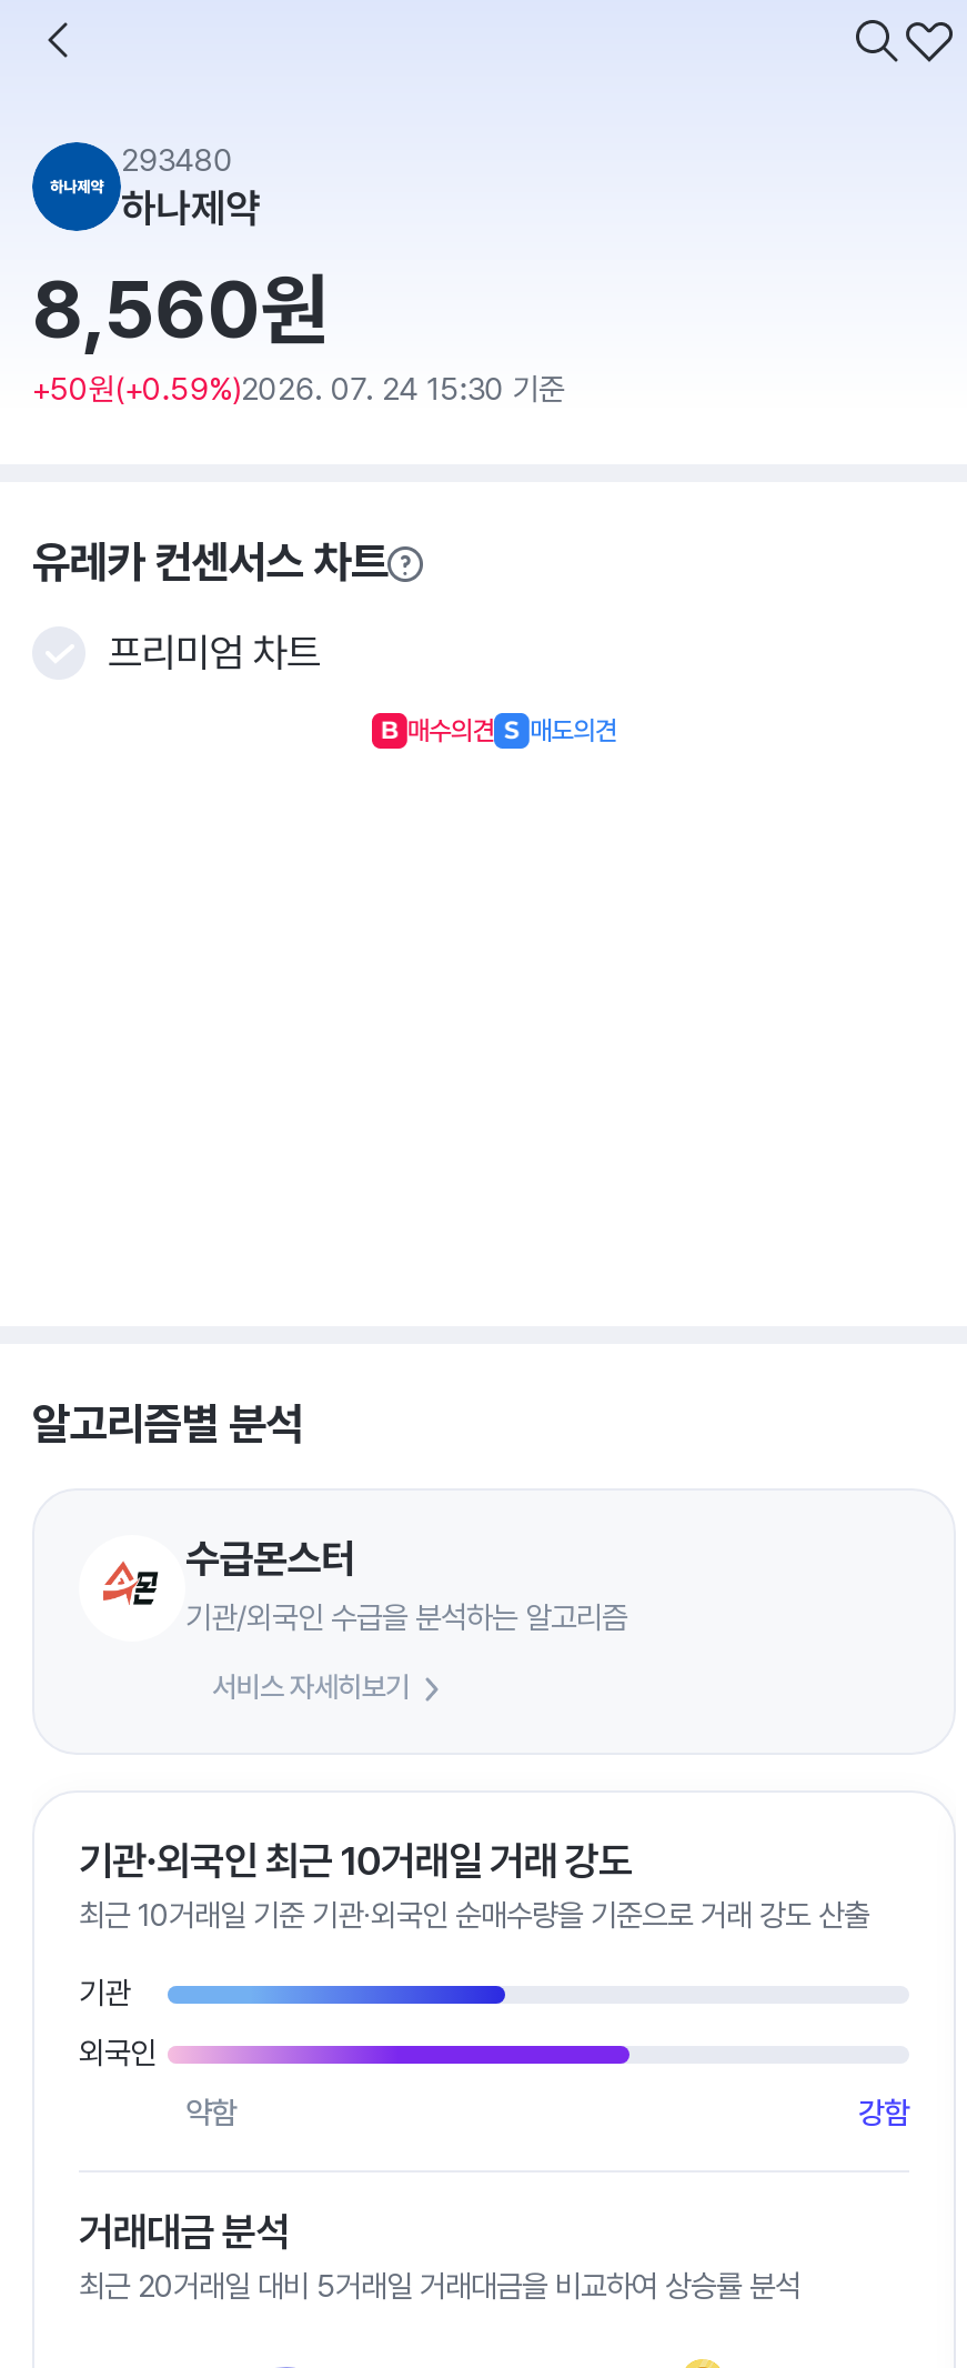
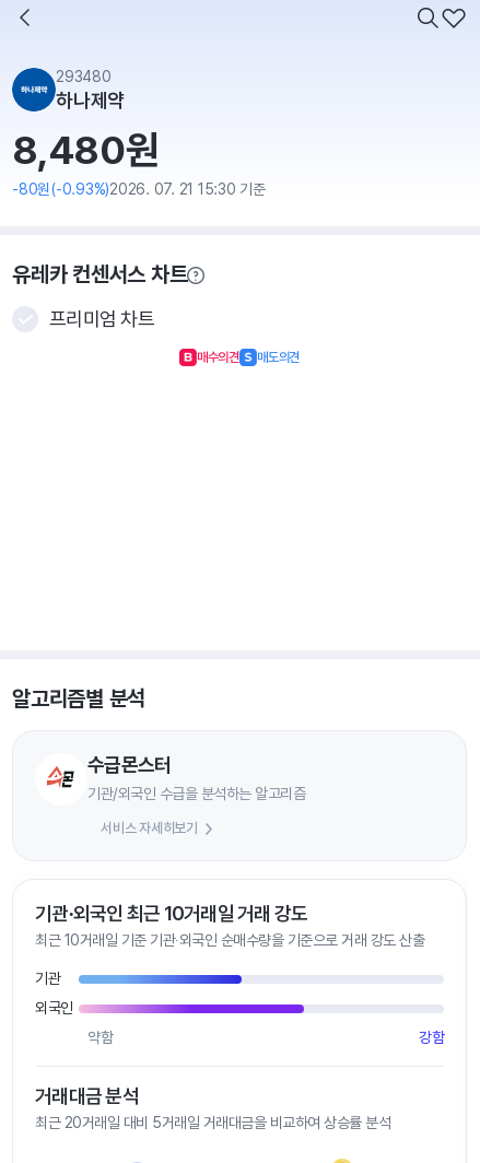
- 8,560원
- +50원(+0.59%)2026. 07. 24 15:30 기준
+ 8,480원
+ -80원(-0.93%)2026. 07. 21 15:30 기준
